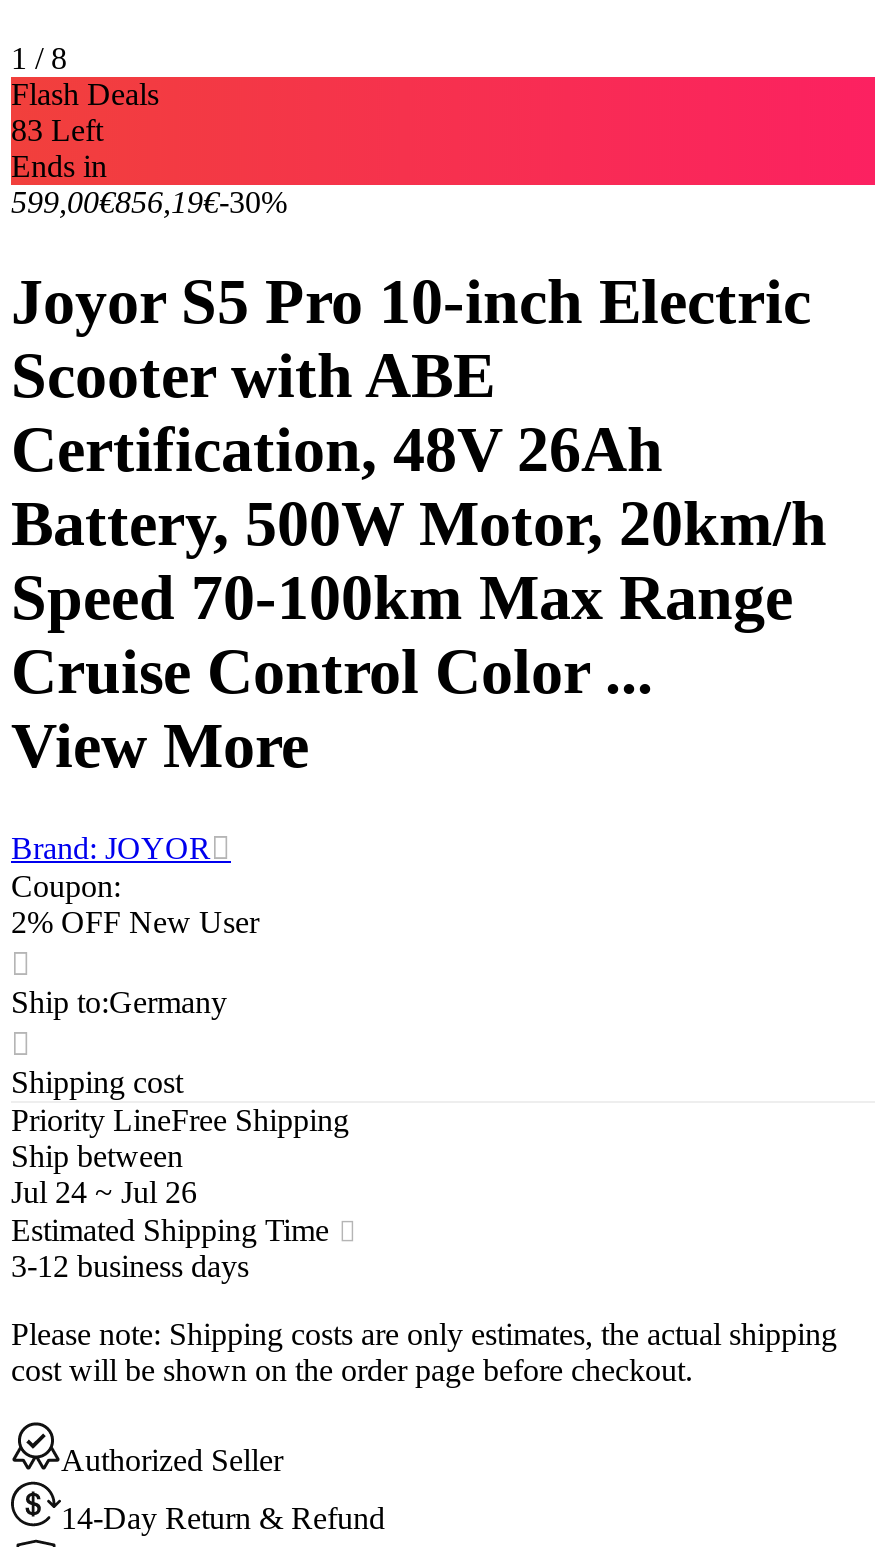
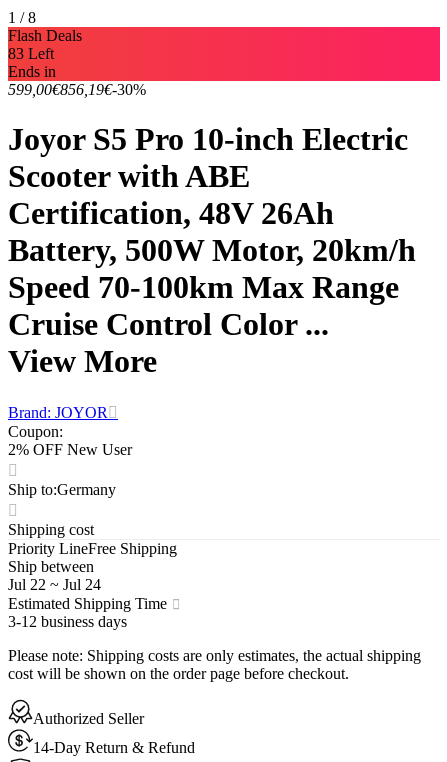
- Jul 24 ~ Jul 26
+ Jul 22 ~ Jul 24
